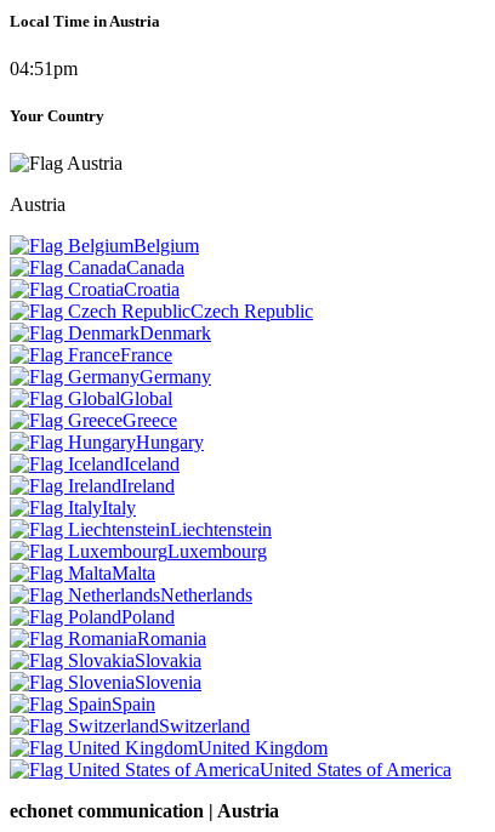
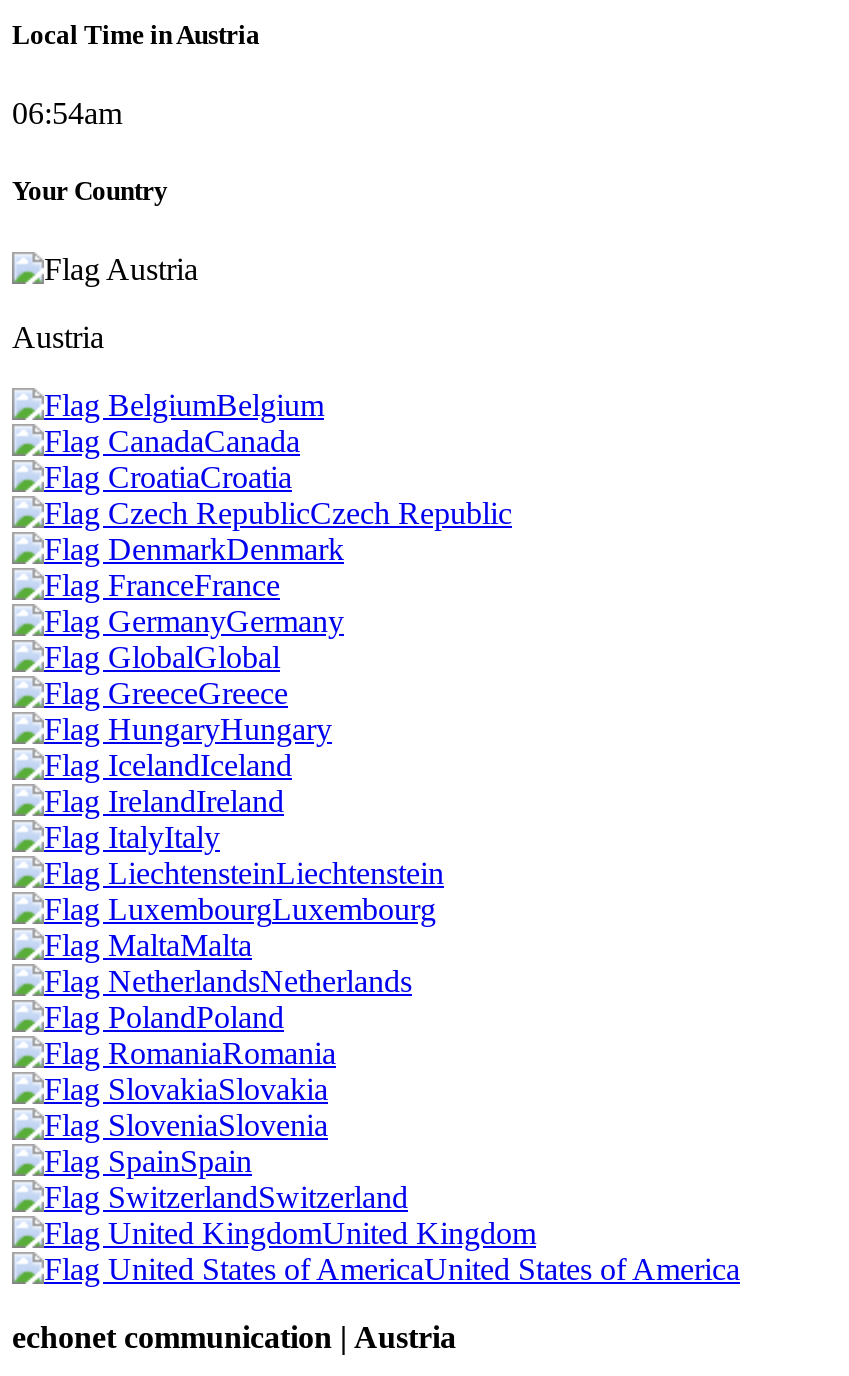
- 04:51pm
+ 06:54am
